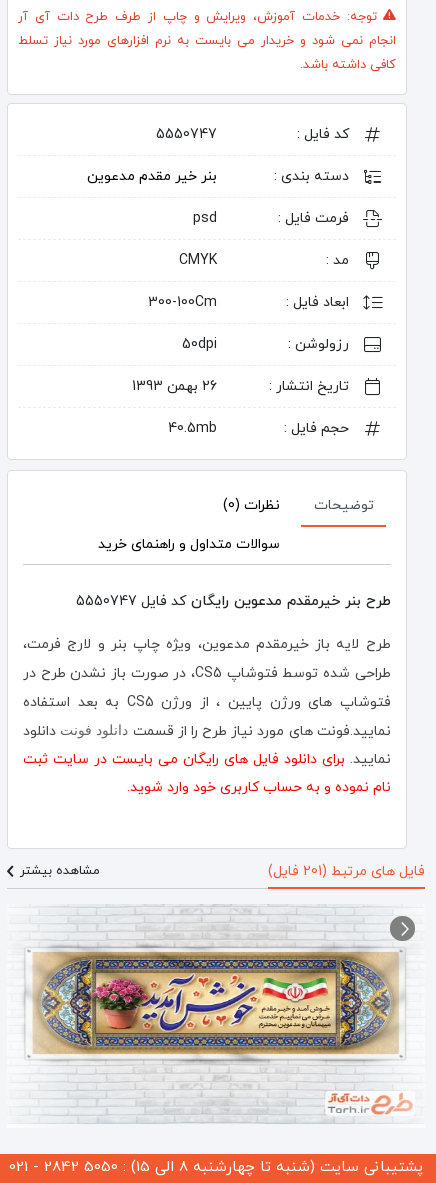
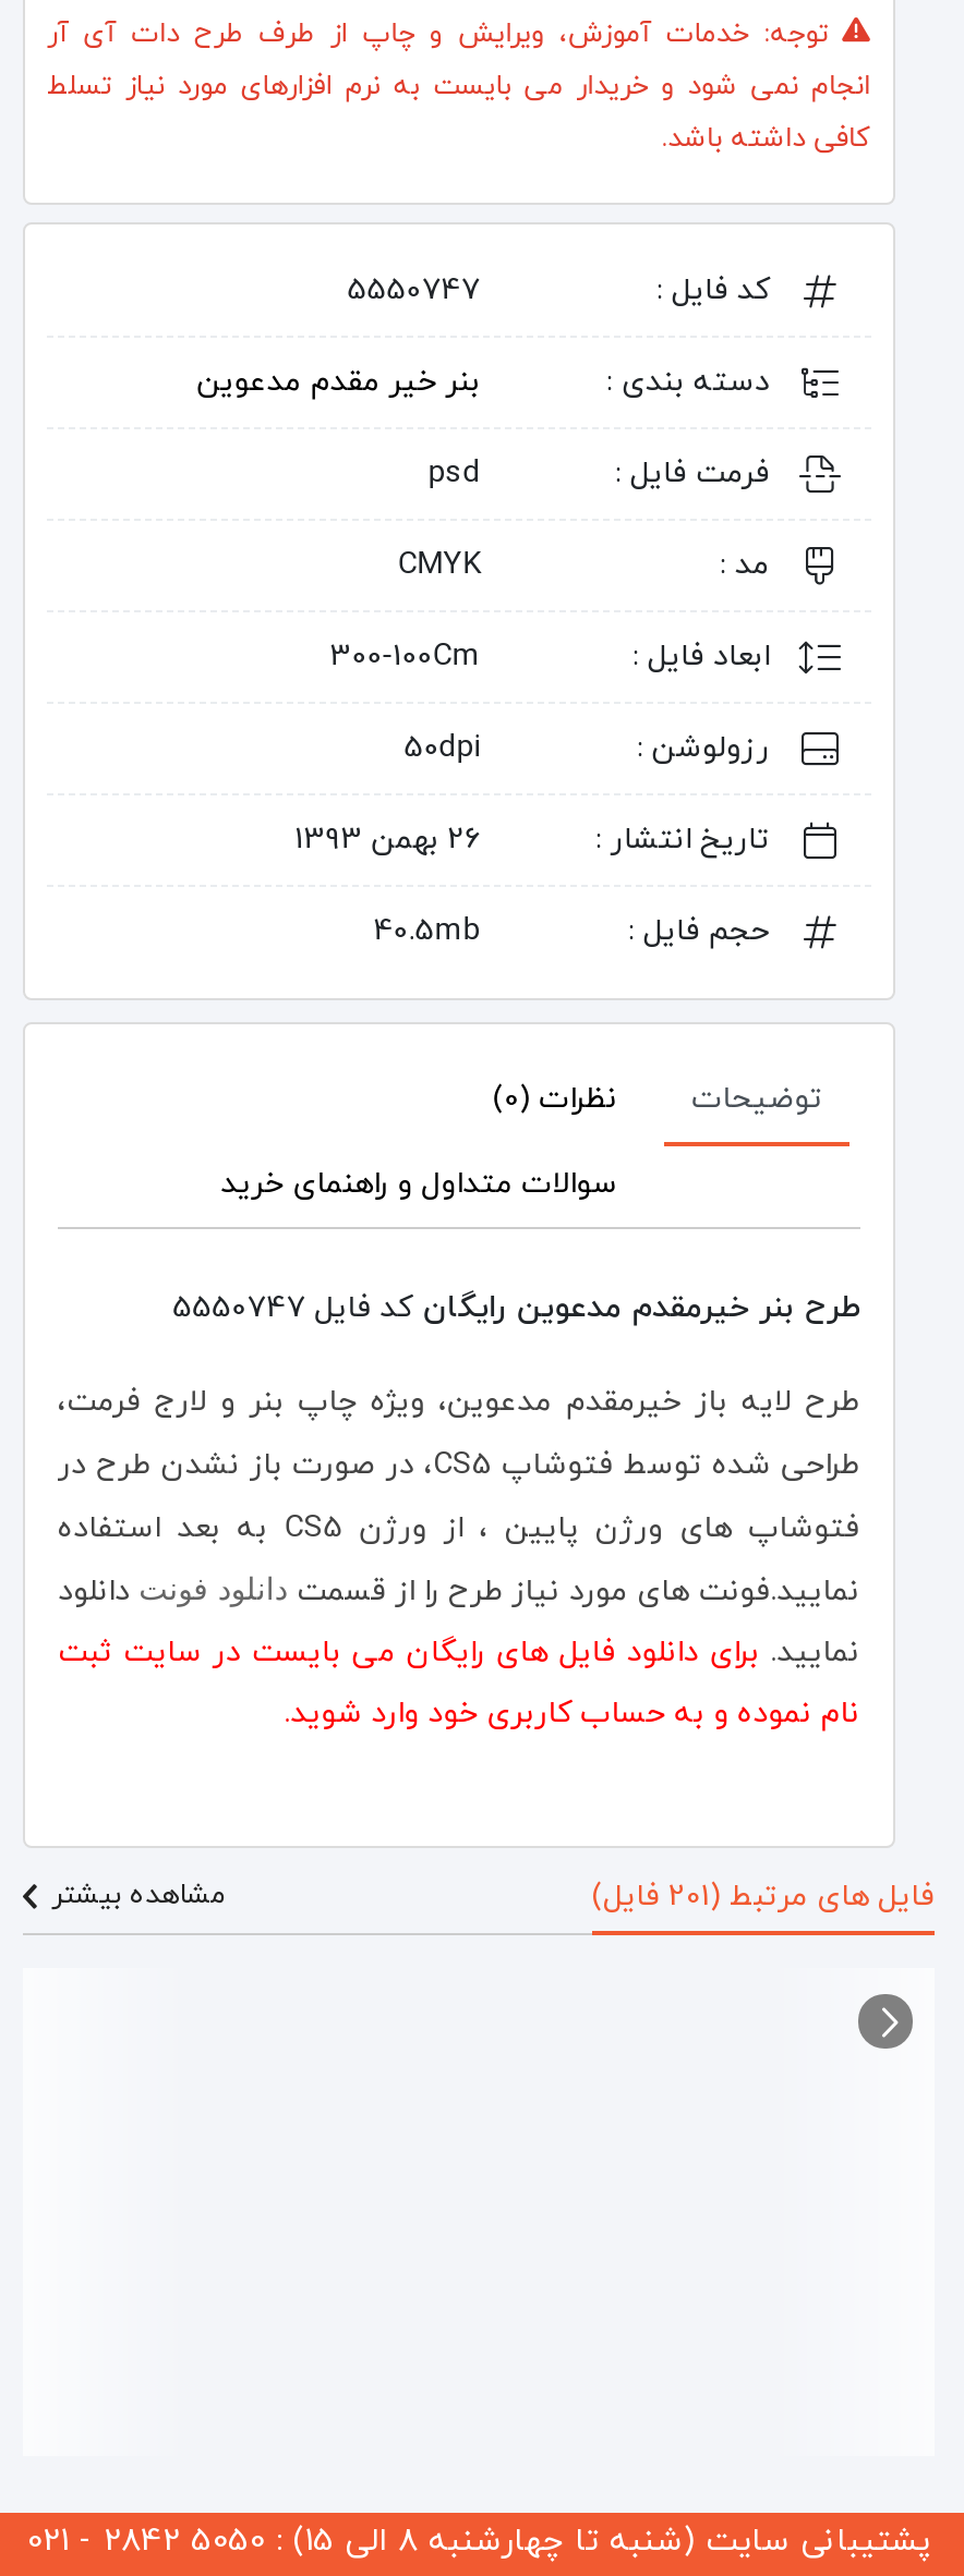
- [image]
